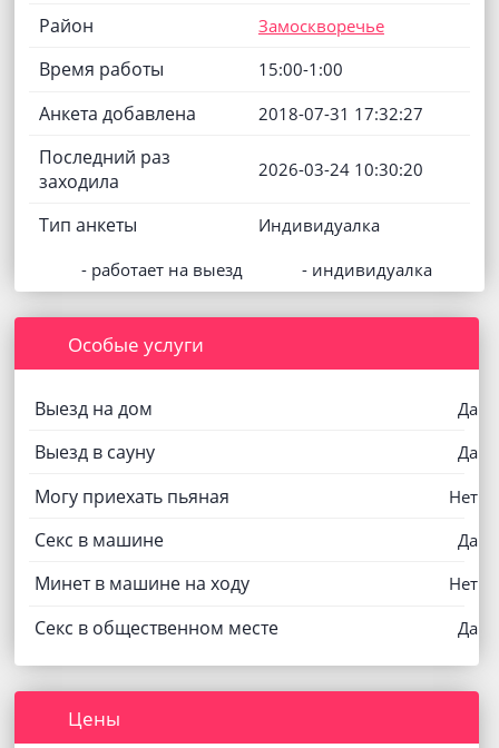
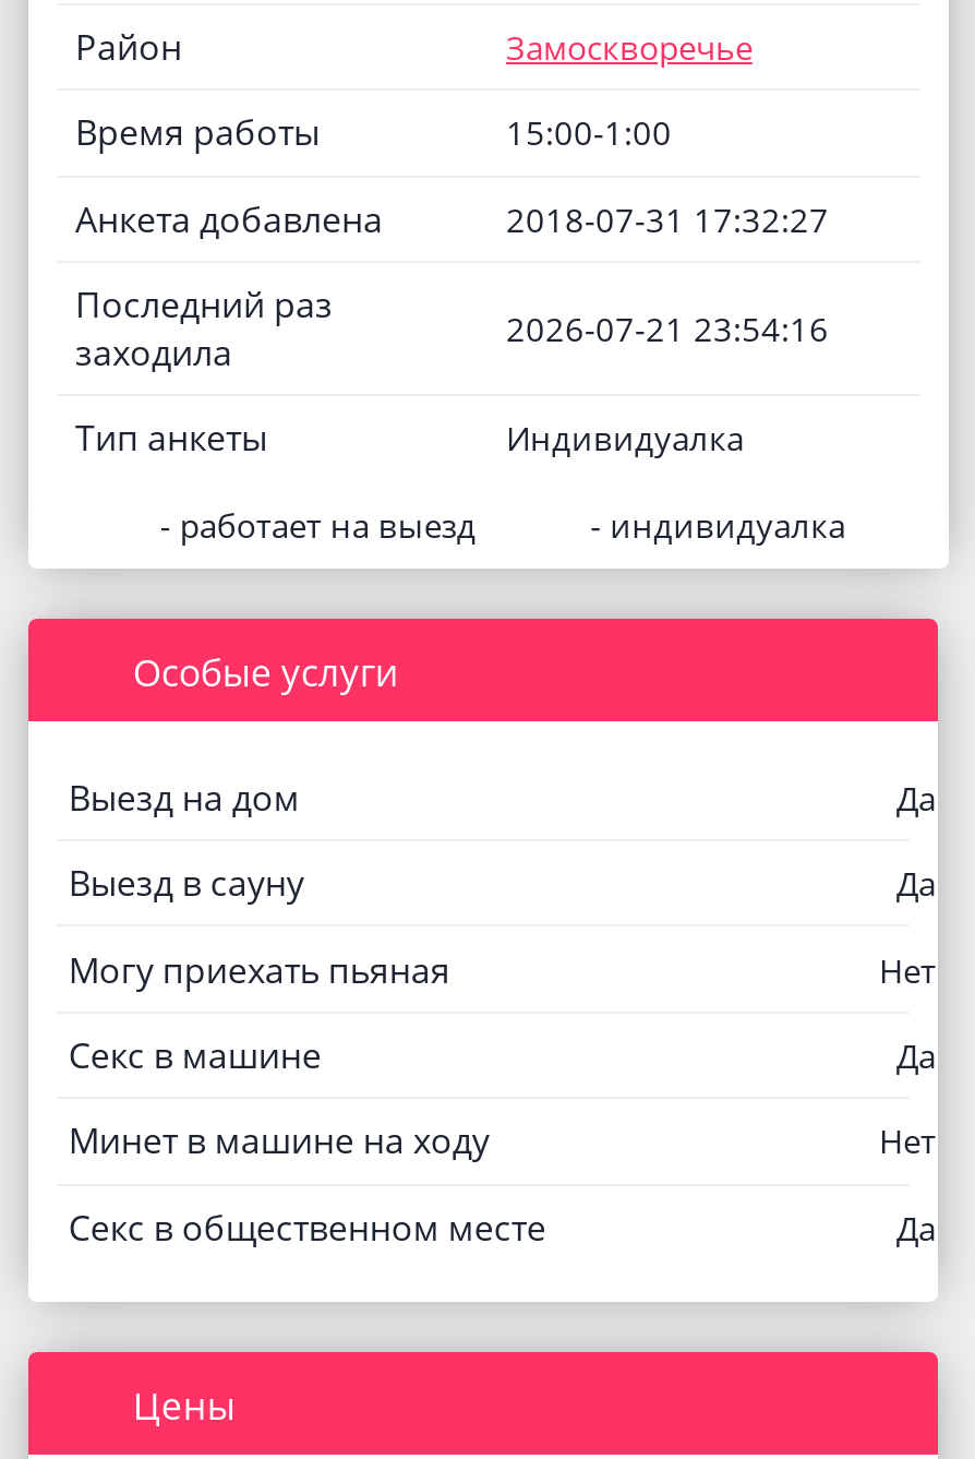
- 2026-03-24 10:30:20
+ 2026-07-21 23:54:16
